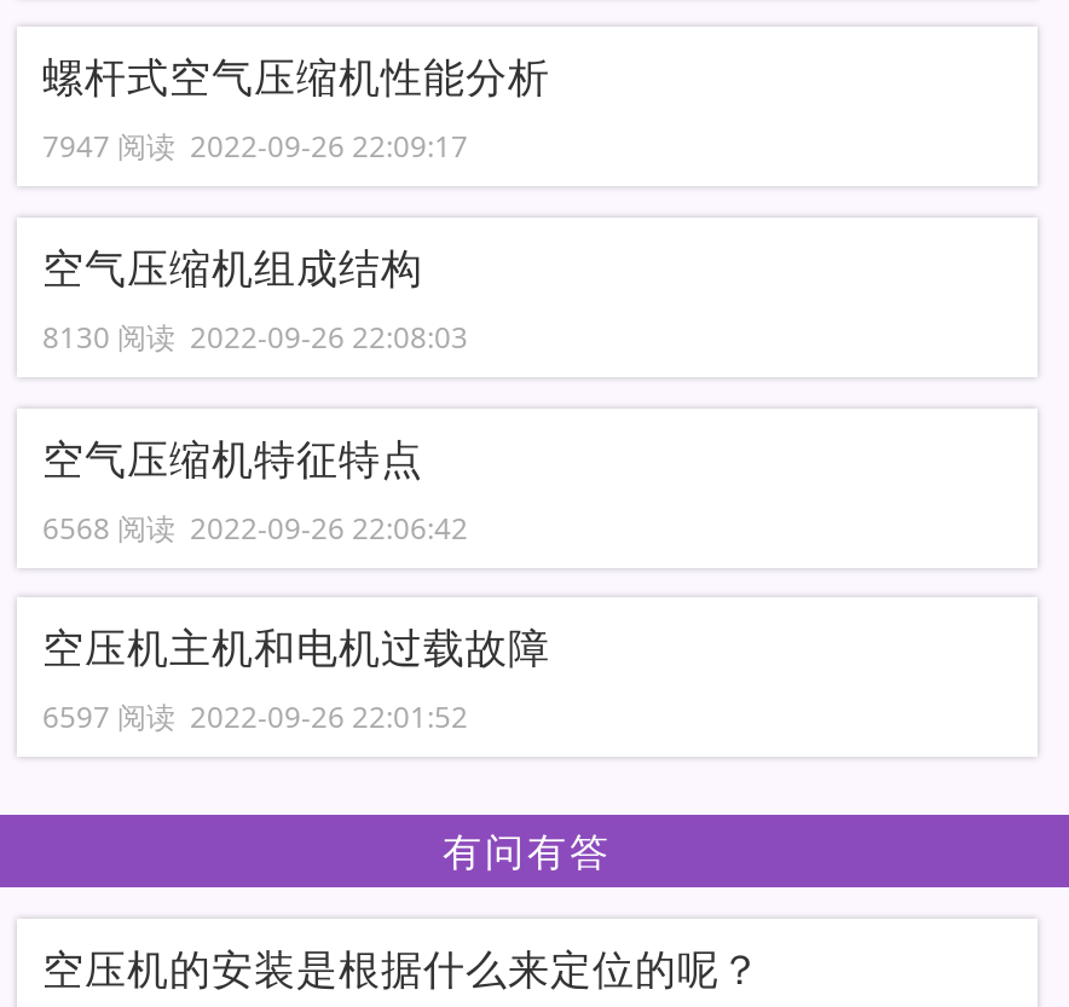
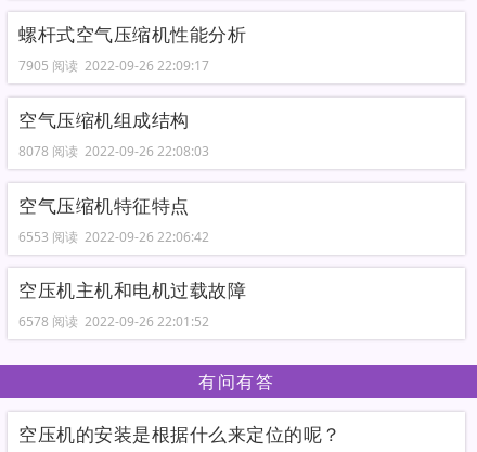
- 7947 阅读 2022-09-26 22:09:17
+ 7905 阅读 2022-09-26 22:09:17

- 8130 阅读 2022-09-26 22:08:03
+ 8078 阅读 2022-09-26 22:08:03

- 6568 阅读 2022-09-26 22:06:42
+ 6553 阅读 2022-09-26 22:06:42

- 6597 阅读 2022-09-26 22:01:52
+ 6578 阅读 2022-09-26 22:01:52
